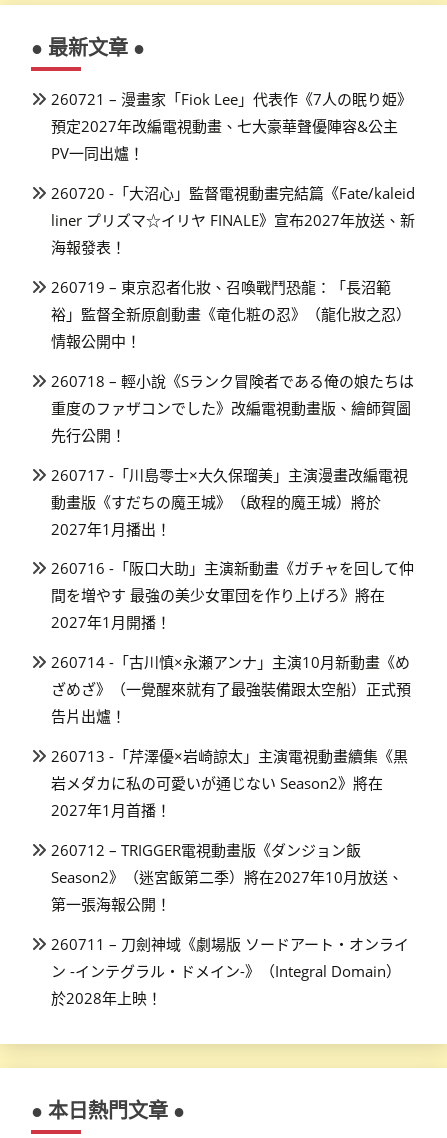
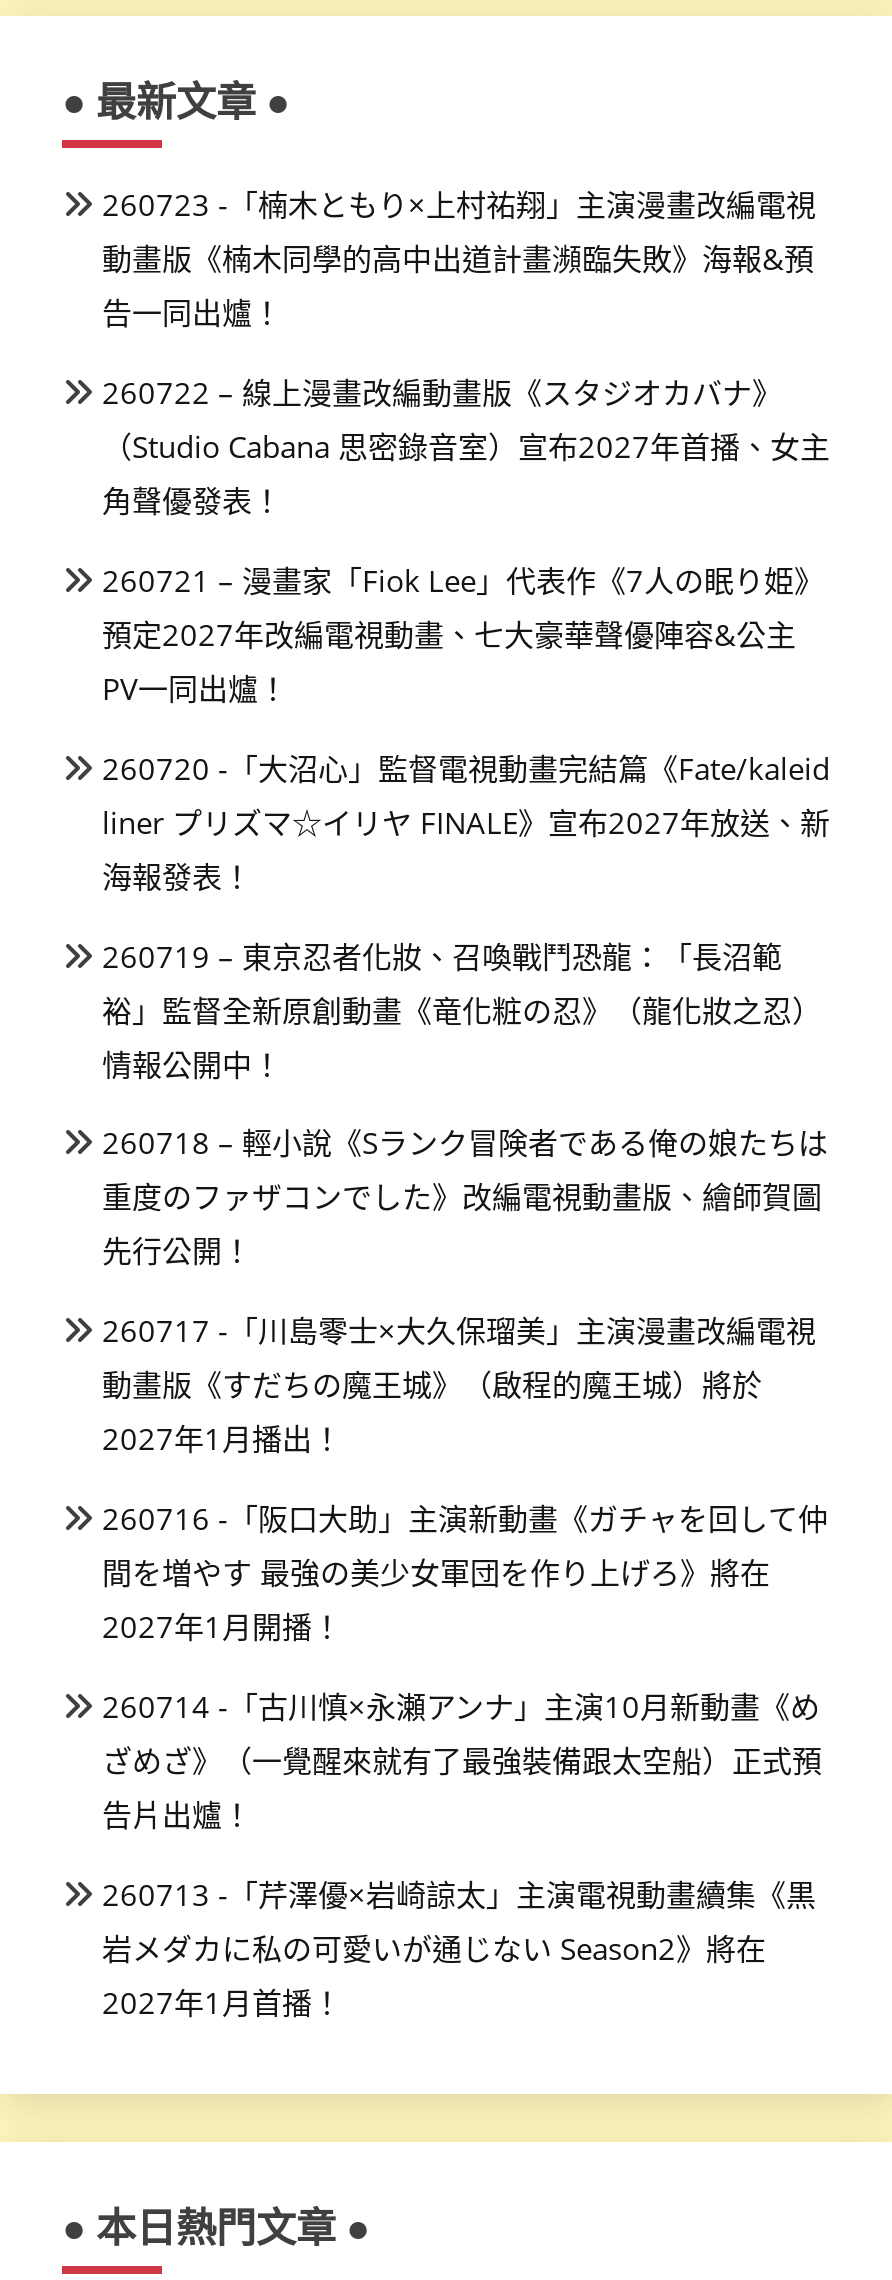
+ 260723 -「楠木ともり×上村祐翔」主演漫畫改編電視
+ 動畫版《楠木同學的高中出道計畫瀕臨失敗》海報&預
+ 告一同出爐！
+ 260722 – 線上漫畫改編動畫版《スタジオカバナ》
+ （Studio Cabana 思密錄音室）宣布2027年首播、女主
+ 角聲優發表！

moved down: 260721 – 漫畫家「Fiok Lee」代表作《7人の眠り姫》 | 預定2027年改編電視動畫、七大豪華聲優陣容&公主 | PV一同出爐！ | ... | 岩メダカに私の可愛いが通じない Season2》將在 | 2027年1月首播！

- 260712 – TRIGGER電視動畫版《ダンジョン飯
- Season2》（迷宮飯第二季）將在2027年10月放送、
- 第一張海報公開！
- 260711 – 刀劍神域《劇場版 ソードアート・オンライ
- ン -インテグラル・ドメイン-》（Integral Domain）
- 於2028年上映！
